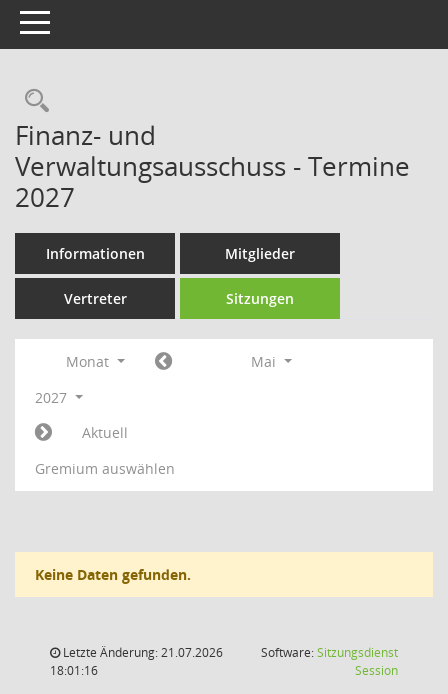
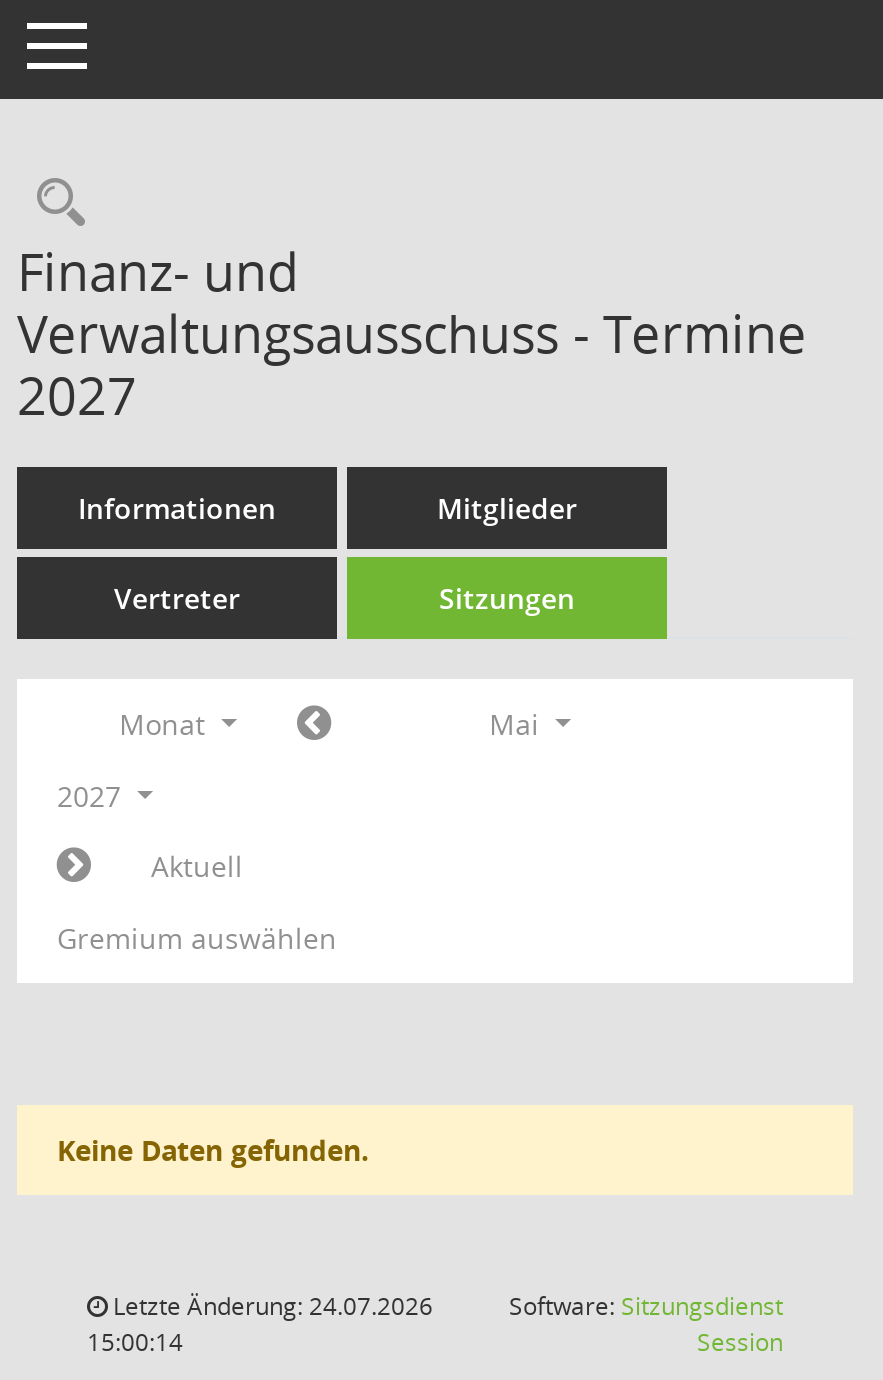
- Letzte Änderung: 21.07.2026
+ Letzte Änderung: 24.07.2026

- 18:01:16
+ 15:00:14
